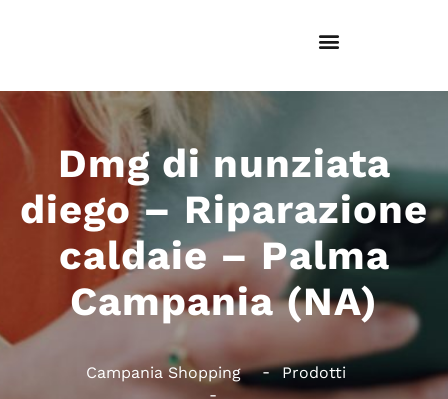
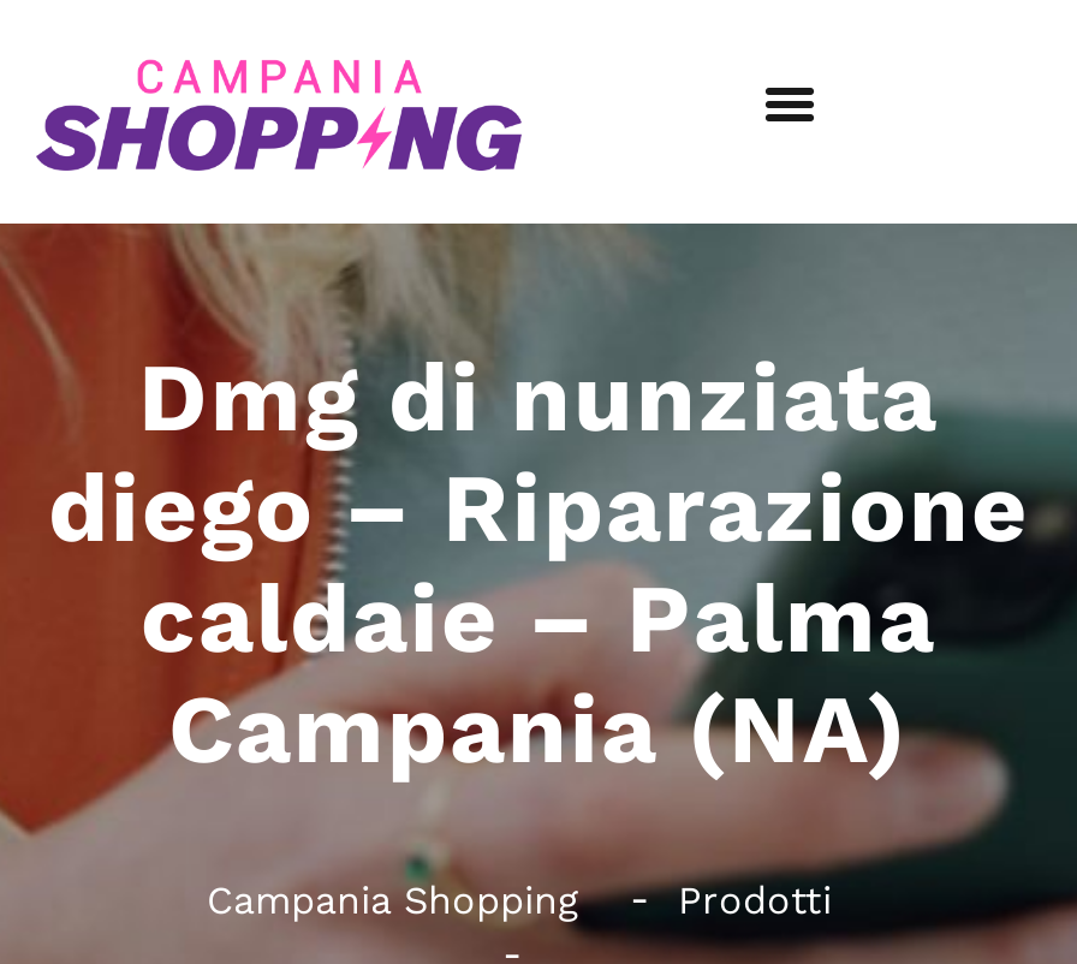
+ [image]
